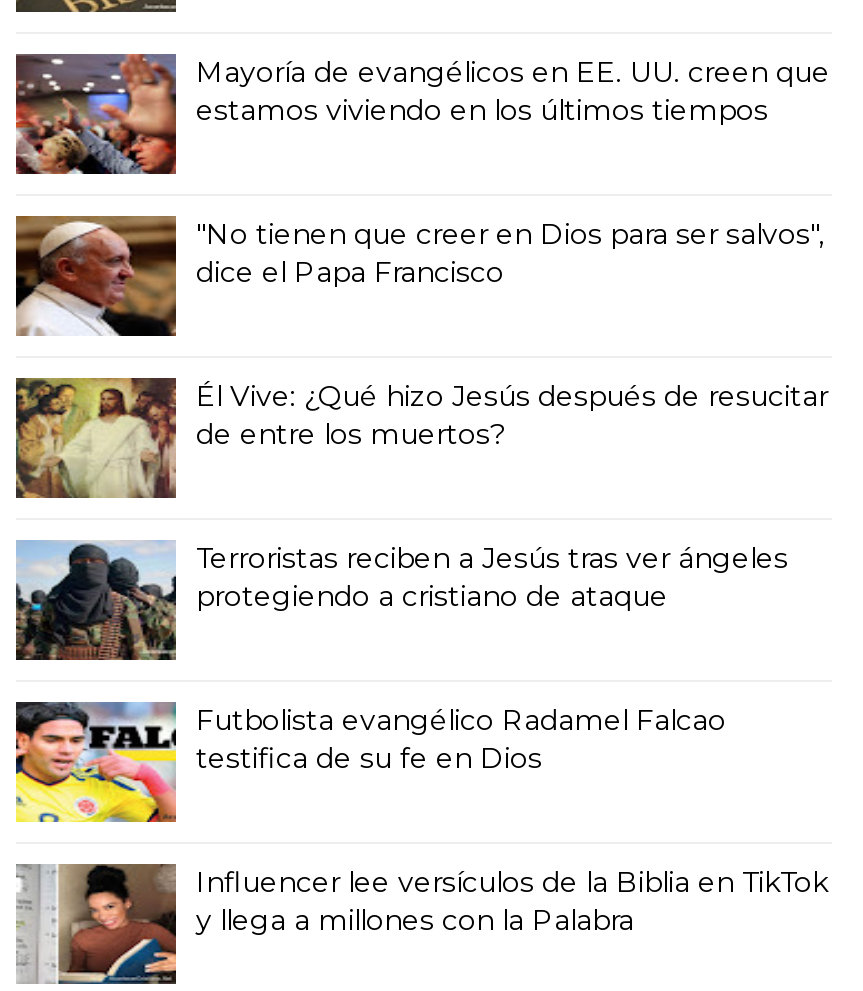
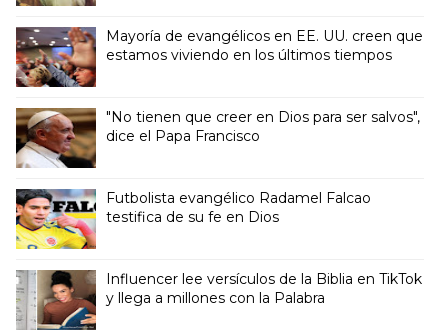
- [image]
- Él Vive: ¿Qué hizo Jesús después de resucitar
- de entre los muertos?
- Terroristas reciben a Jesús tras ver ángeles
- protegiendo a cristiano de ataque

- [image]
